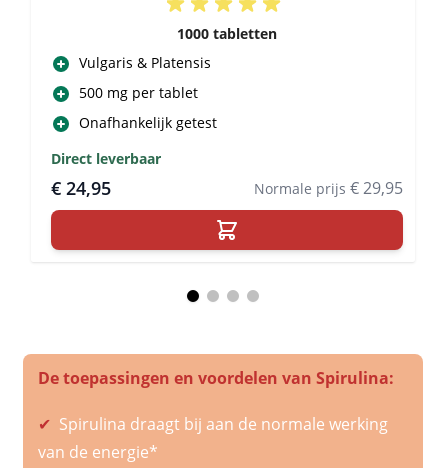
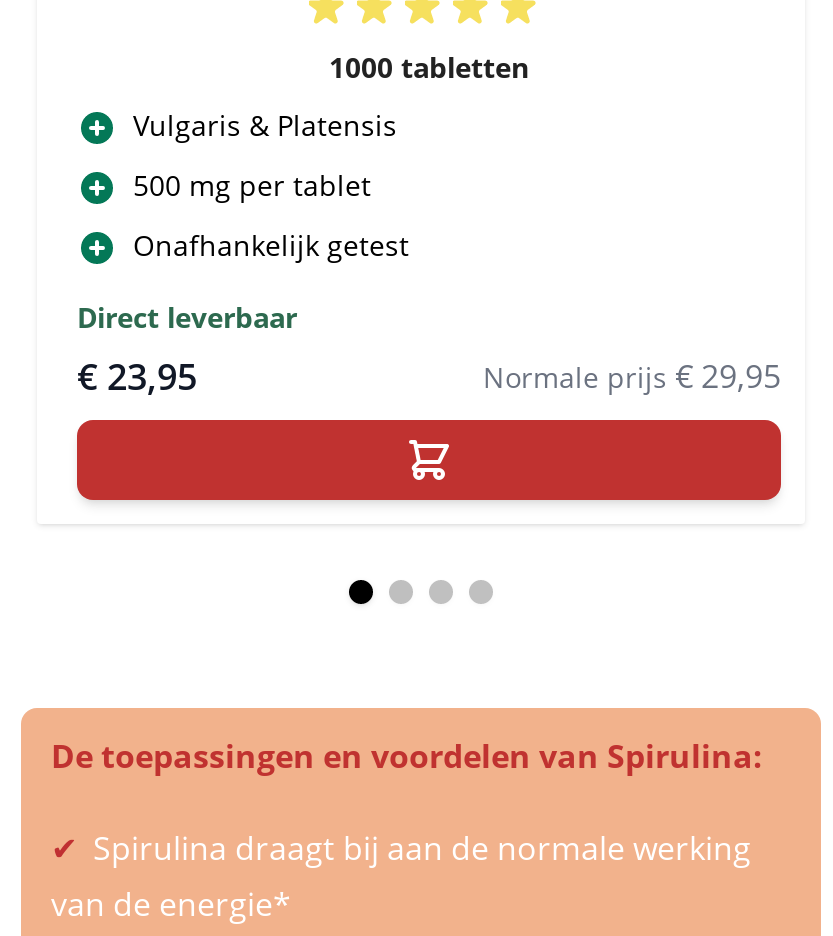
- € 24,95
+ € 23,95
